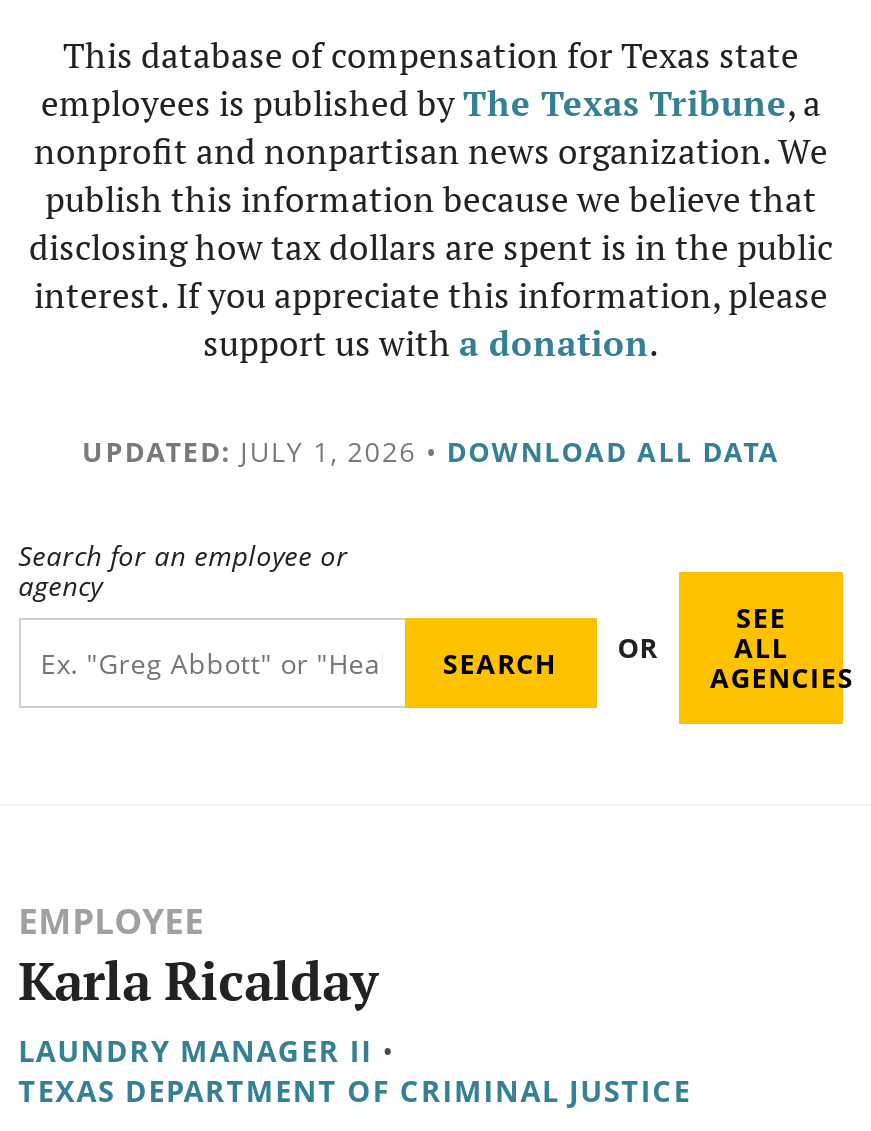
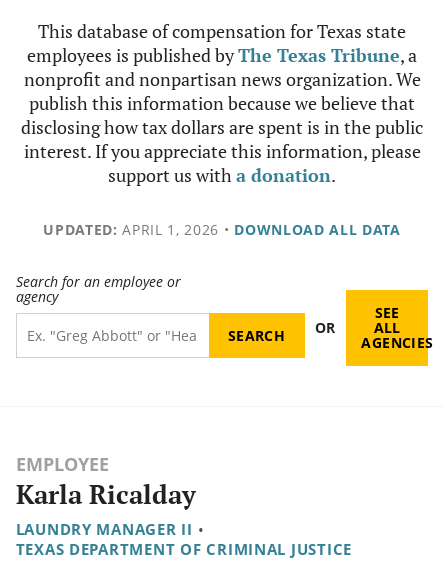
- UPDATED: JULY 1, 2026 • DOWNLOAD ALL DATA
+ UPDATED: APRIL 1, 2026 • DOWNLOAD ALL DATA
